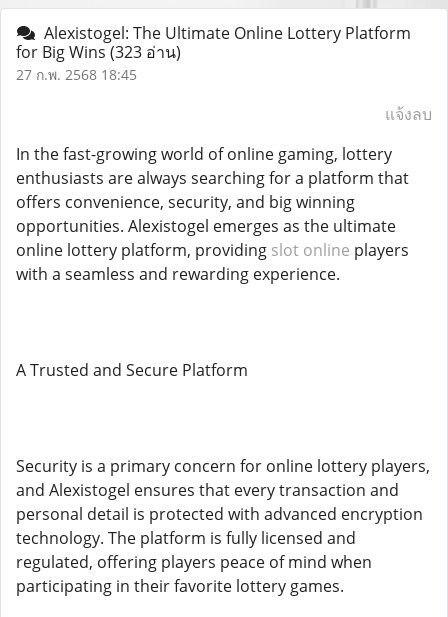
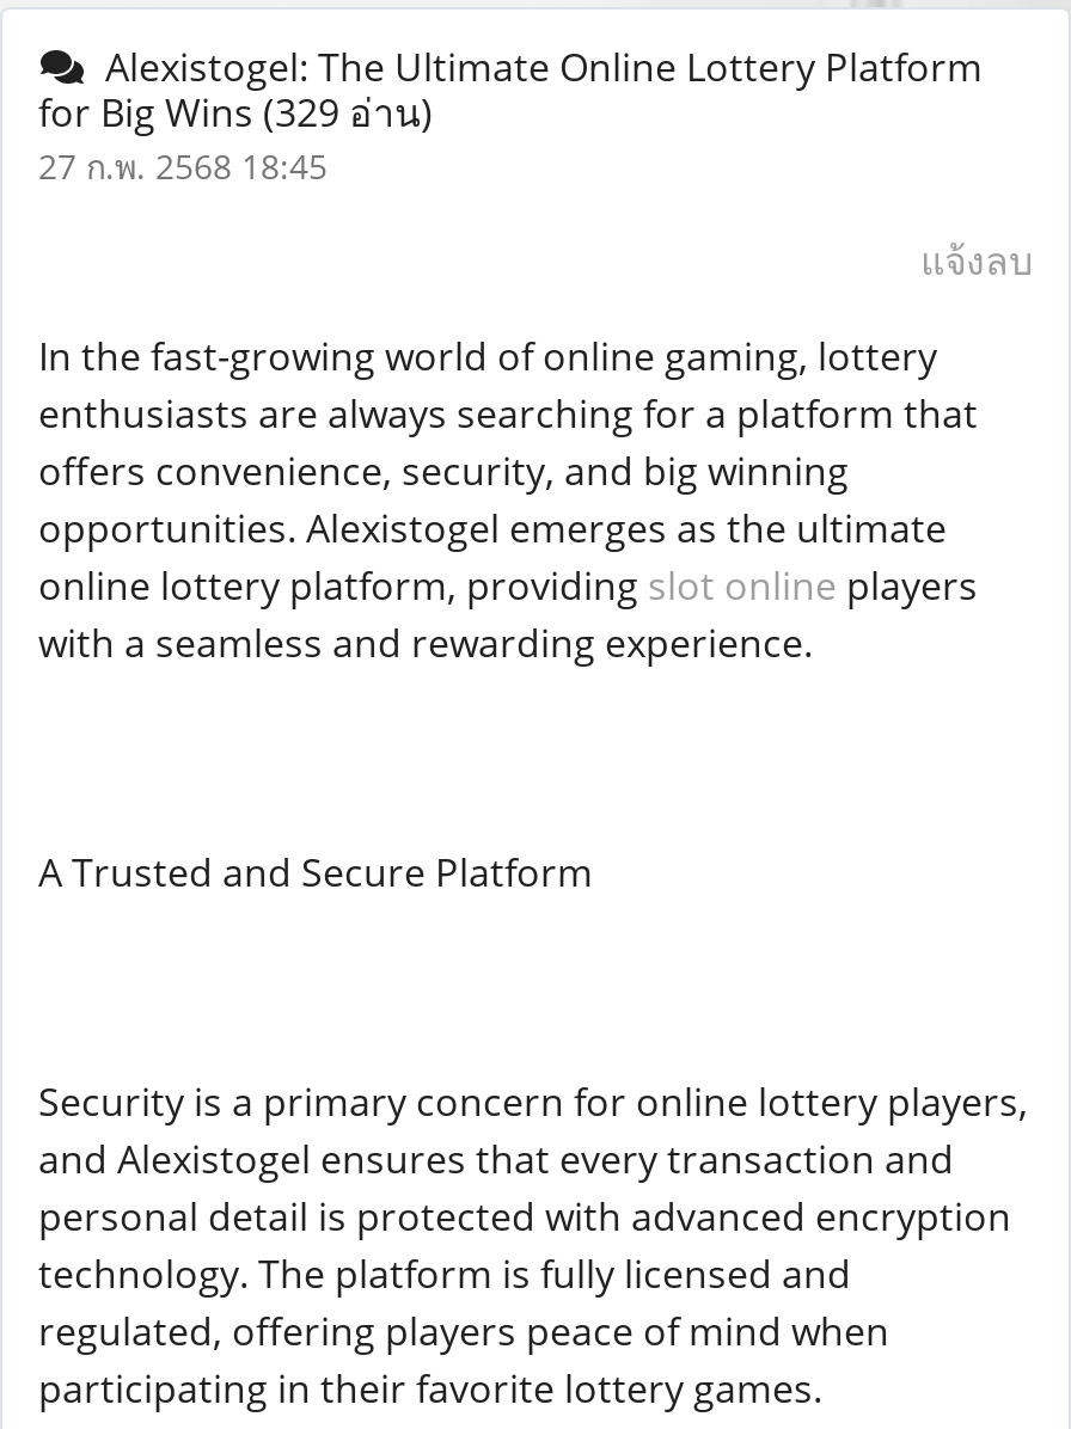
- for Big Wins(323 อ่าน)
+ for Big Wins(329 อ่าน)
